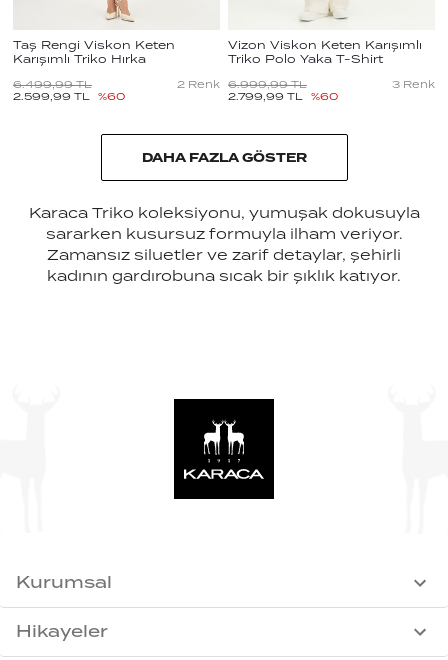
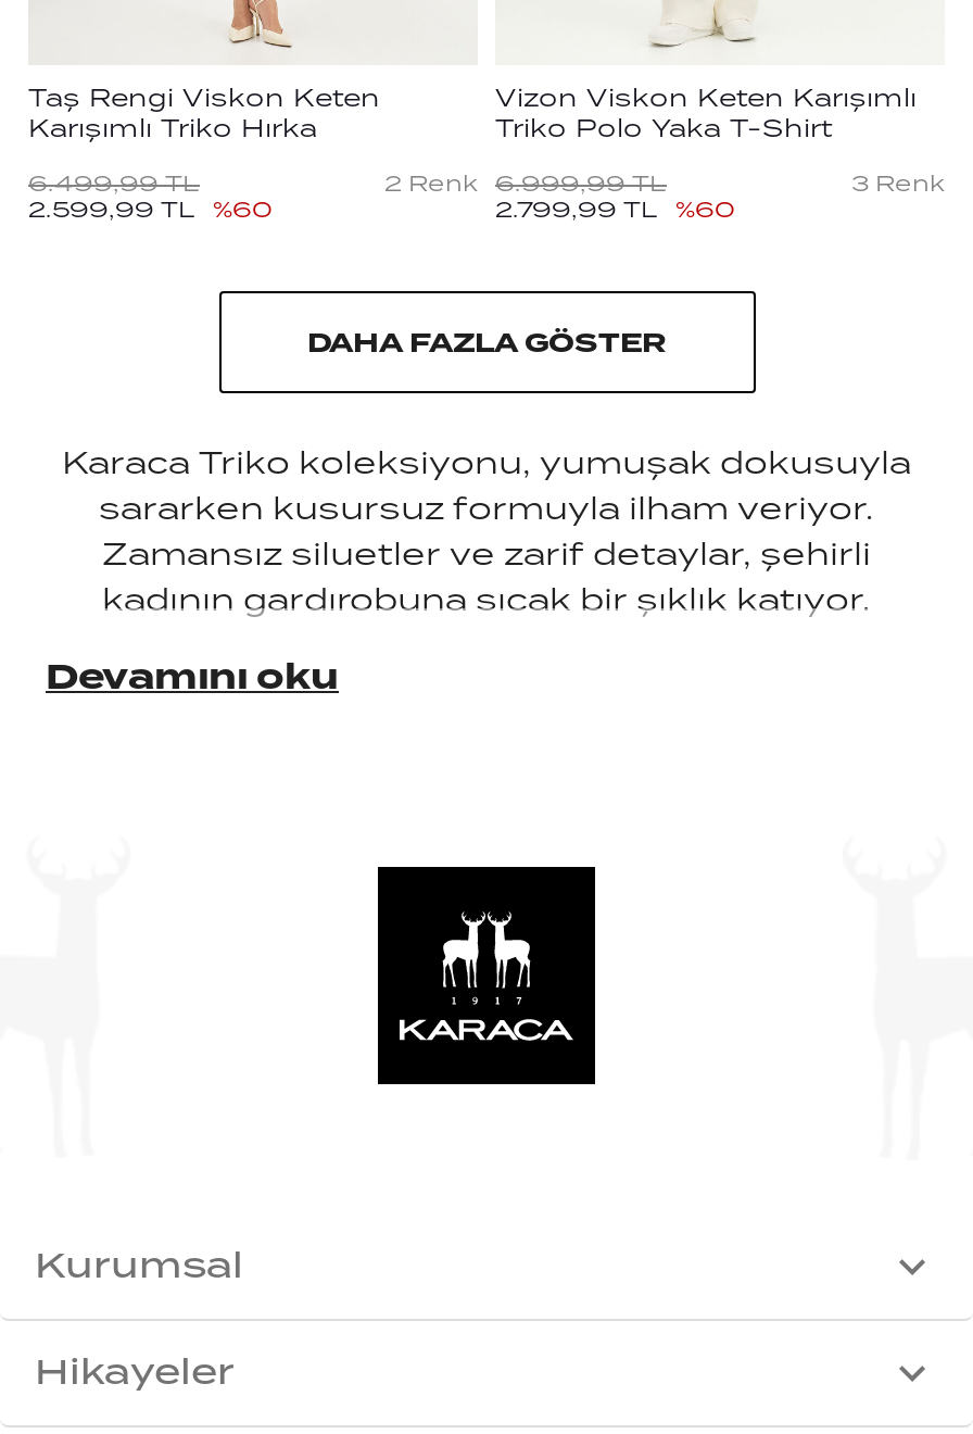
+ Devamını oku
